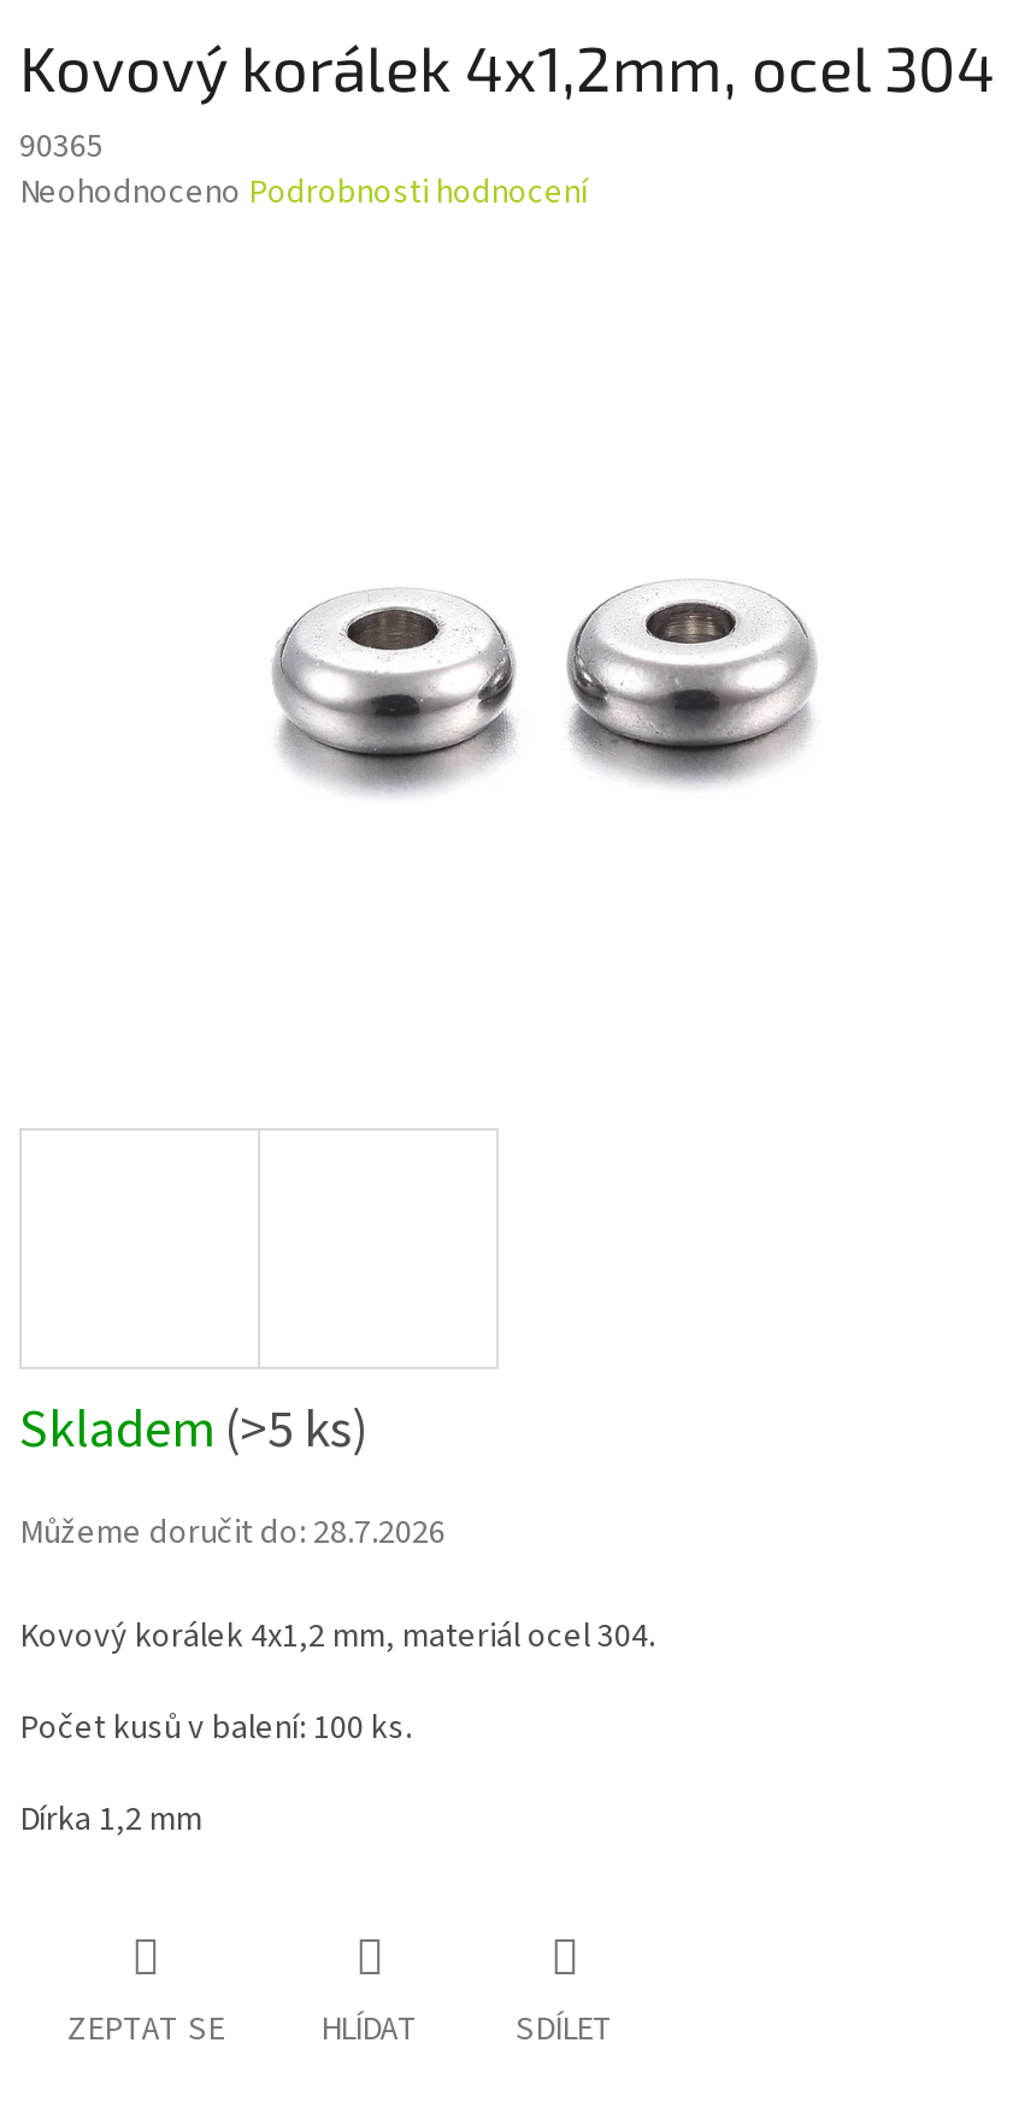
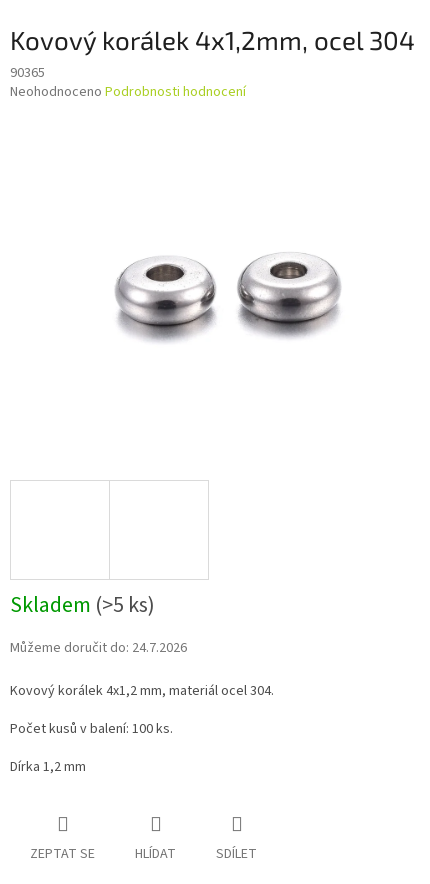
- Můžeme doručit do: 28.7.2026
+ Můžeme doručit do: 24.7.2026
